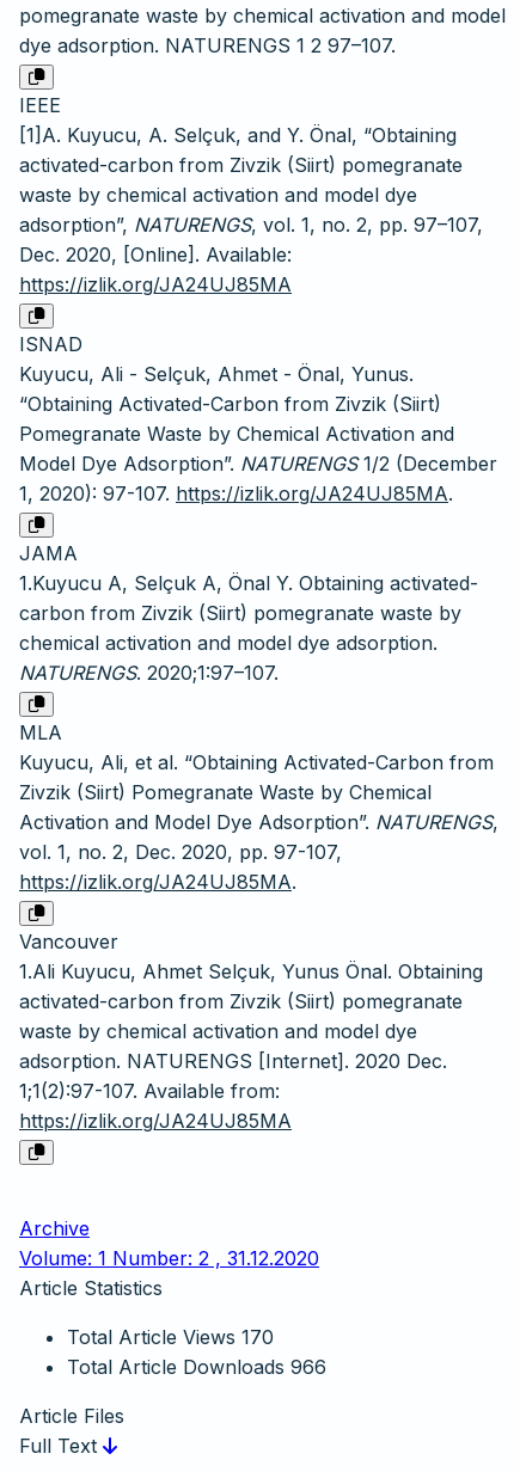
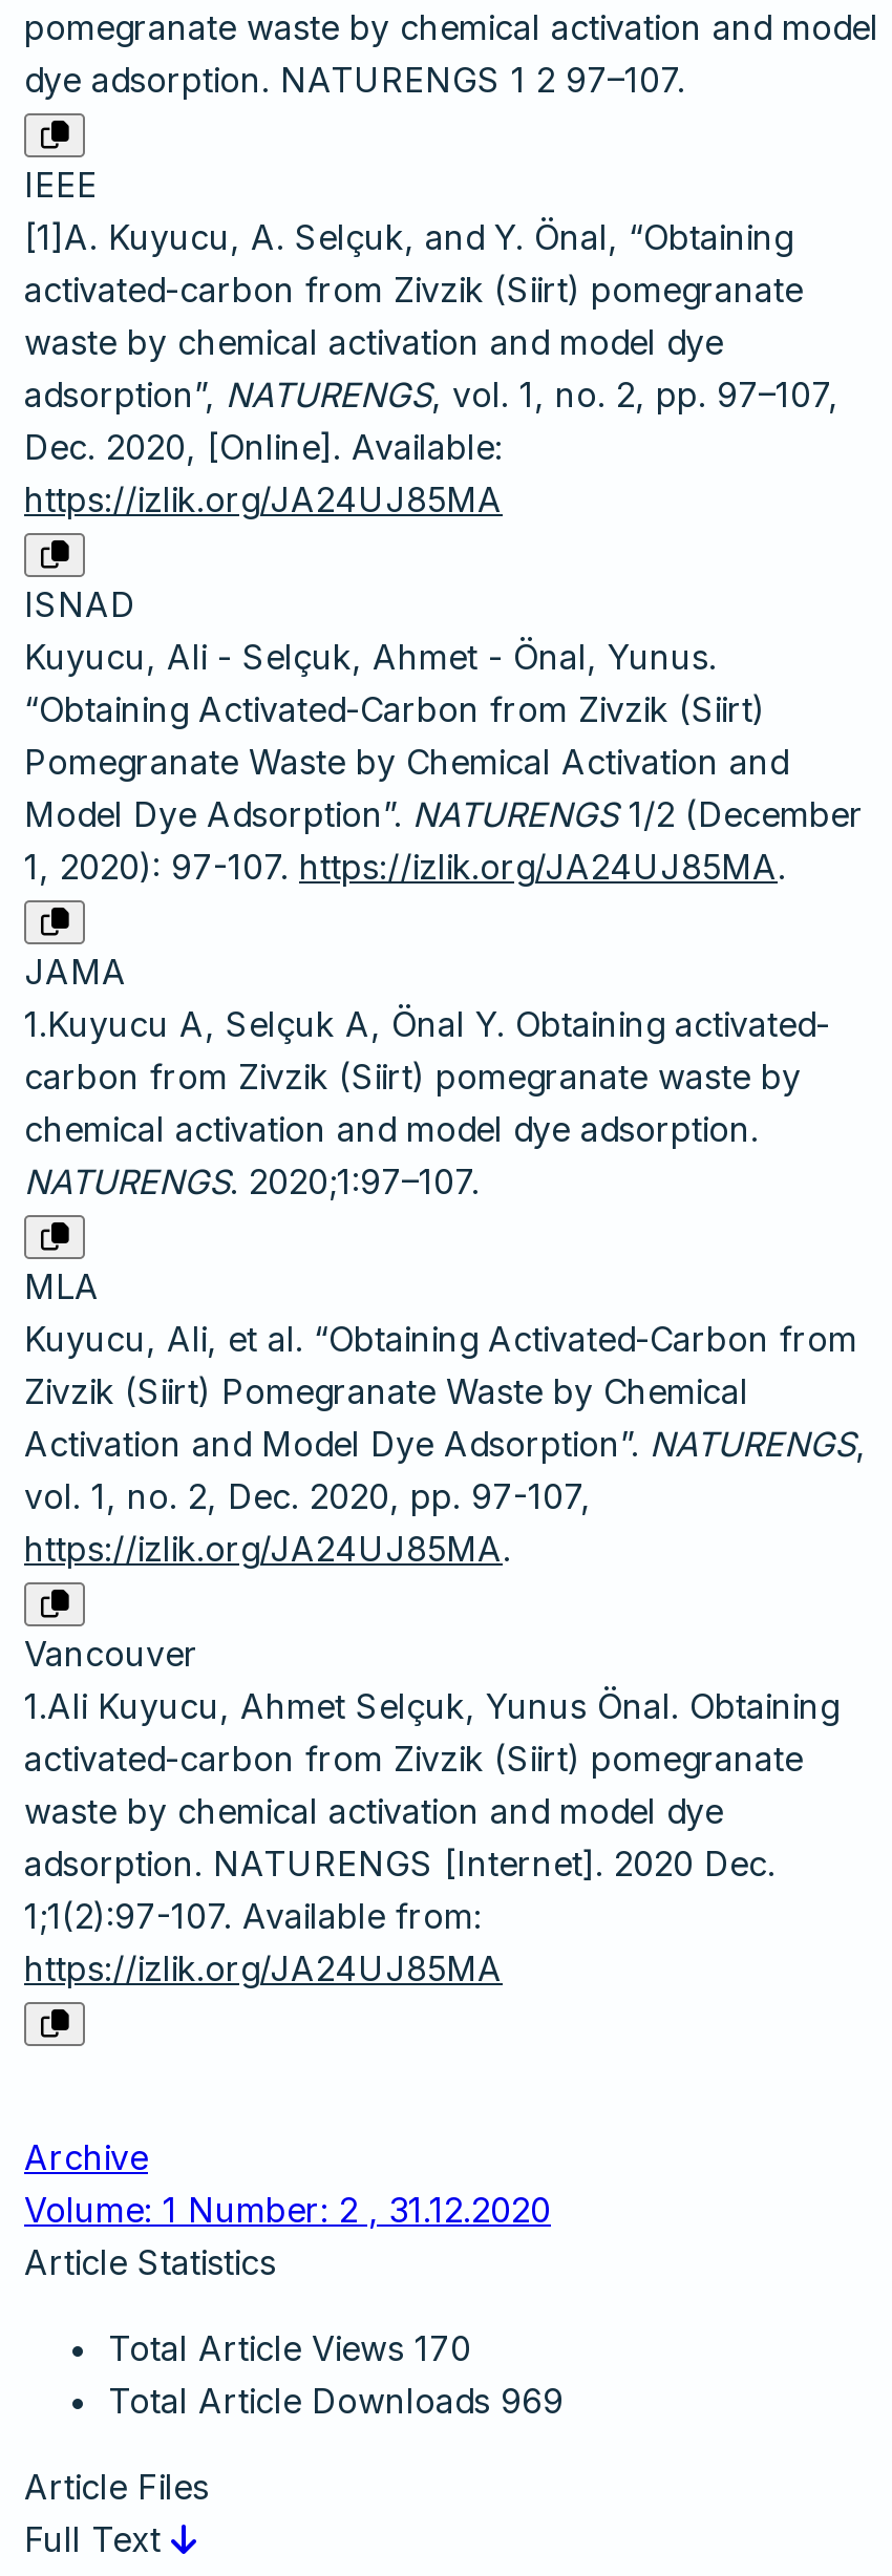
- Total Article Downloads 966
+ Total Article Downloads 969
